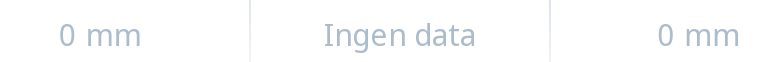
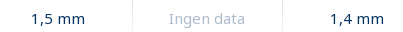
- 0 mm
+ 1,5 mm

- 0 mm
+ 1,4 mm
